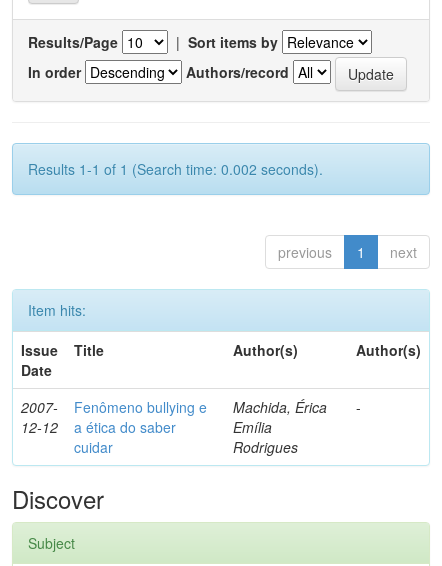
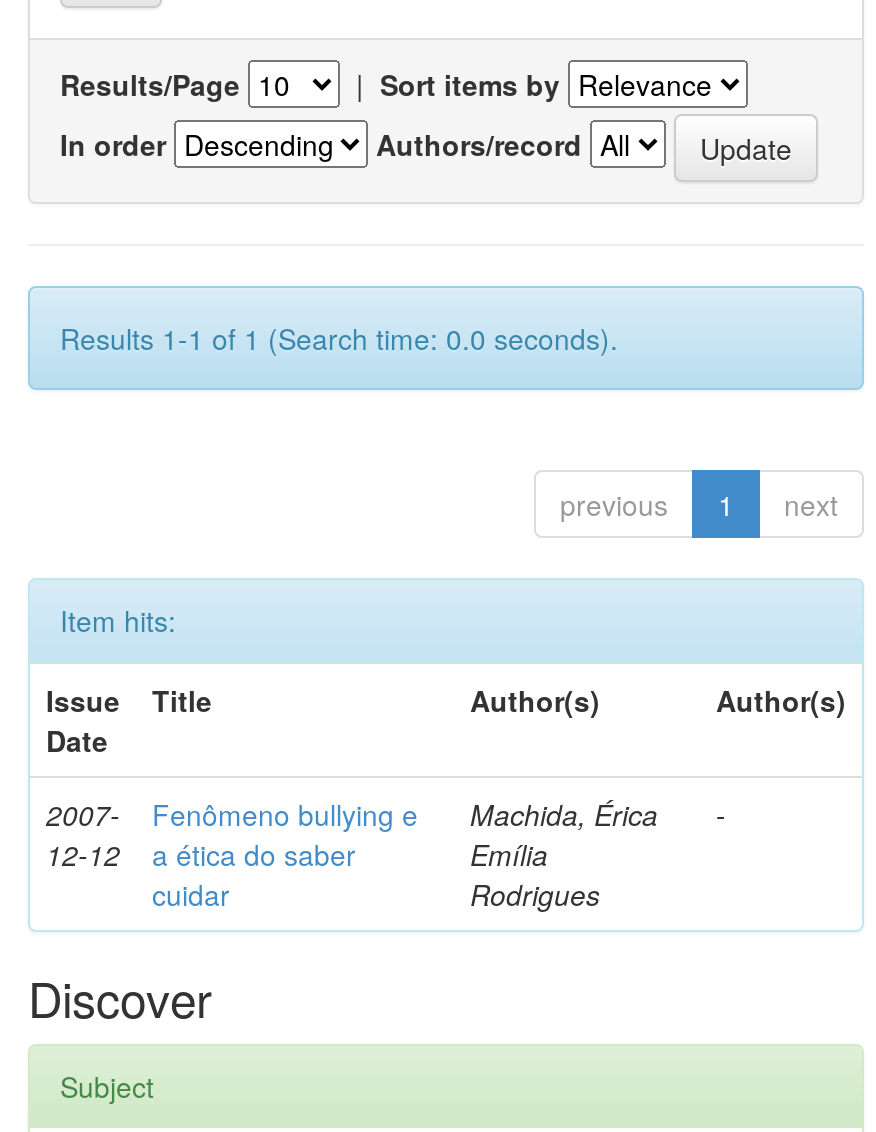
- Results 1-1 of 1 (Search time: 0.002 seconds).
+ Results 1-1 of 1 (Search time: 0.0 seconds).
